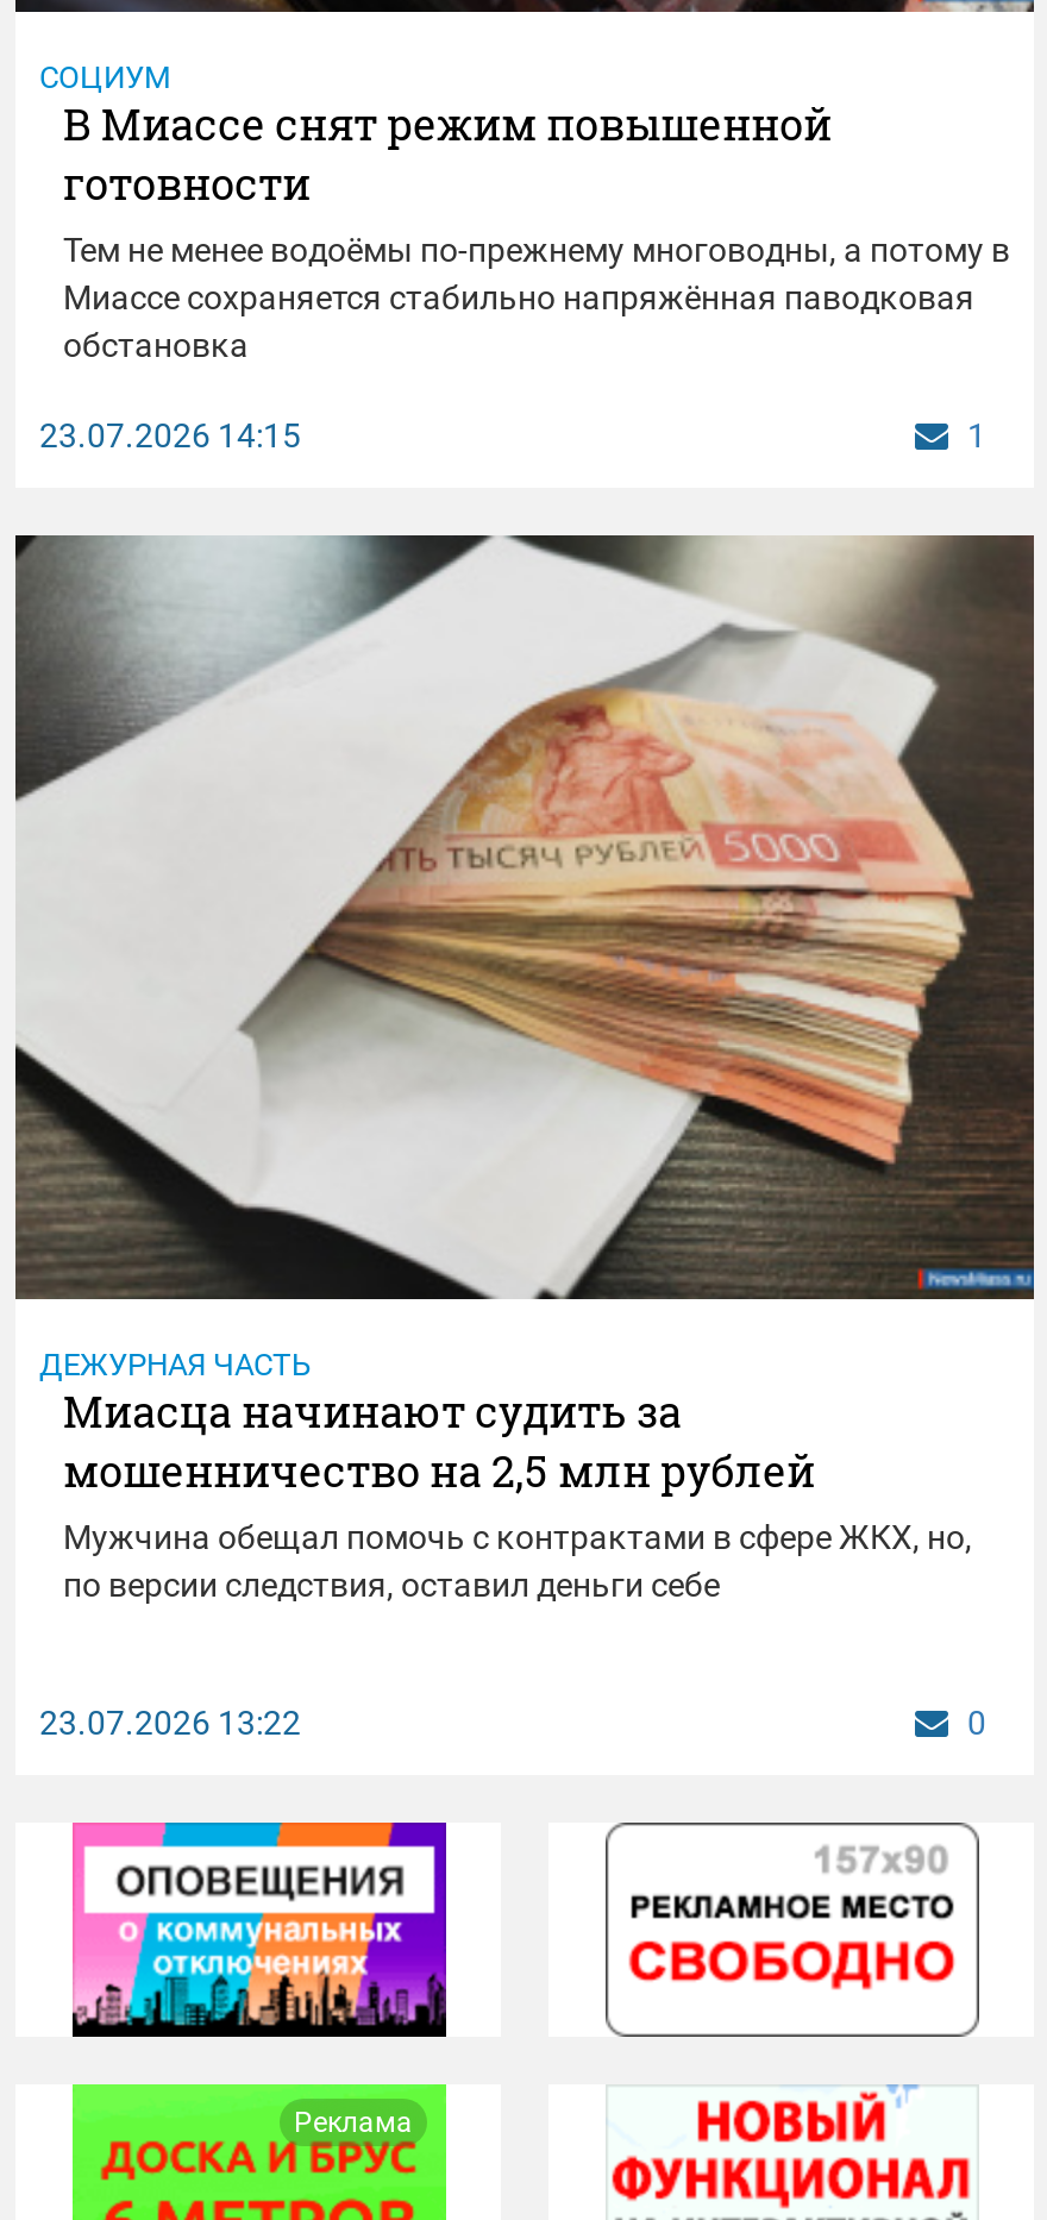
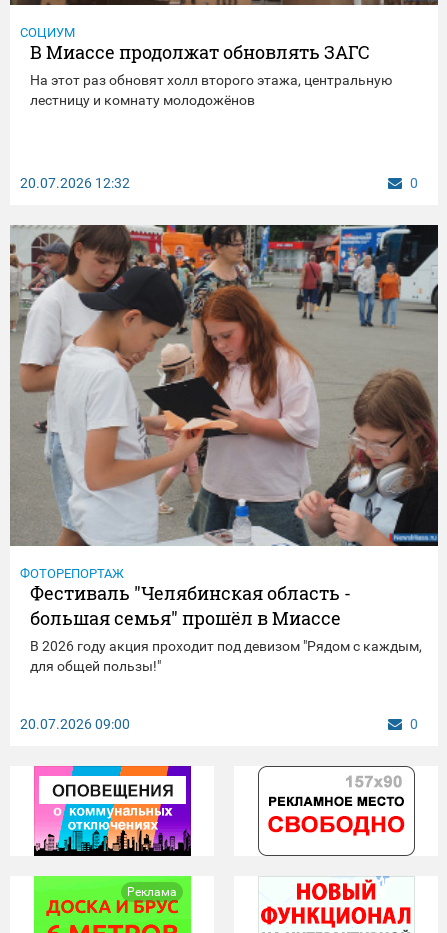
- В Миассе снят режим повышенной
- готовности
- Тем не менее водоёмы по-прежнему многоводны, а потому в
- Миассе сохраняется стабильно напряжённая паводковая
- обстановка
+ В Миассе продолжат обновлять ЗАГС
+ На этот раз обновят холл второго этажа, центральную
+ лестницу и комнату молодожёнов

- 23.07.2026 14:15
- 1
+ 20.07.2026 12:32
+ 0

- [image]
- ДЕЖУРНАЯ ЧАСТЬ
- Миасца начинают судить за
- мошенничество на 2,5 млн рублей
- Мужчина обещал помочь с контрактами в сфере ЖКХ, но,
- по версии следствия, оставил деньги себе
+ [image]
+ ФОТОРЕПОРТАЖ
+ Фестиваль "Челябинская область -
+ большая семья" прошёл в Миассе
+ В 2026 году акция проходит под девизом "Рядом с каждым,
+ для общей пользы!"

- 23.07.2026 13:22
+ 20.07.2026 09:00
